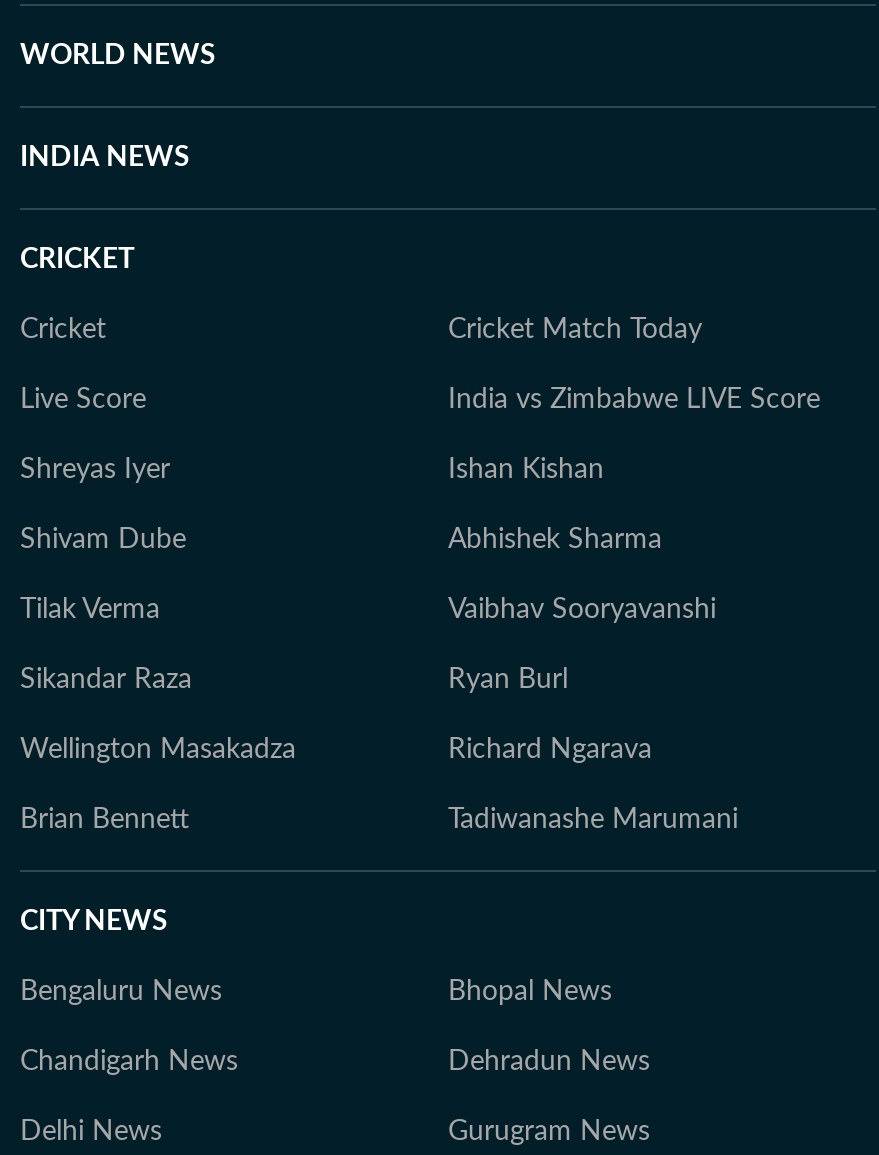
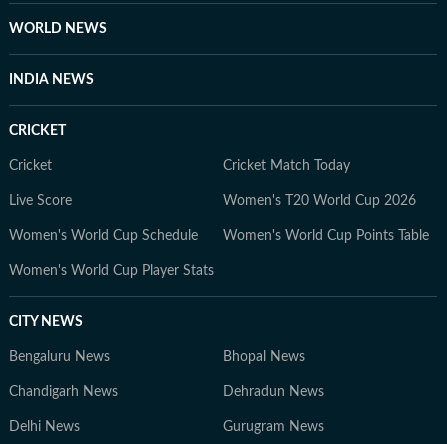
- India vs Zimbabwe LIVE Score
- Shreyas Iyer
- Ishan Kishan
- Shivam Dube
- Abhishek Sharma
- Tilak Verma
- Vaibhav Sooryavanshi
- Sikandar Raza
- Ryan Burl
- Wellington Masakadza
- Richard Ngarava
- Brian Bennett
- Tadiwanashe Marumani
+ Women's T20 World Cup 2026
+ Women's World Cup Schedule
+ Women's World Cup Points Table
+ Women's World Cup Player Stats
